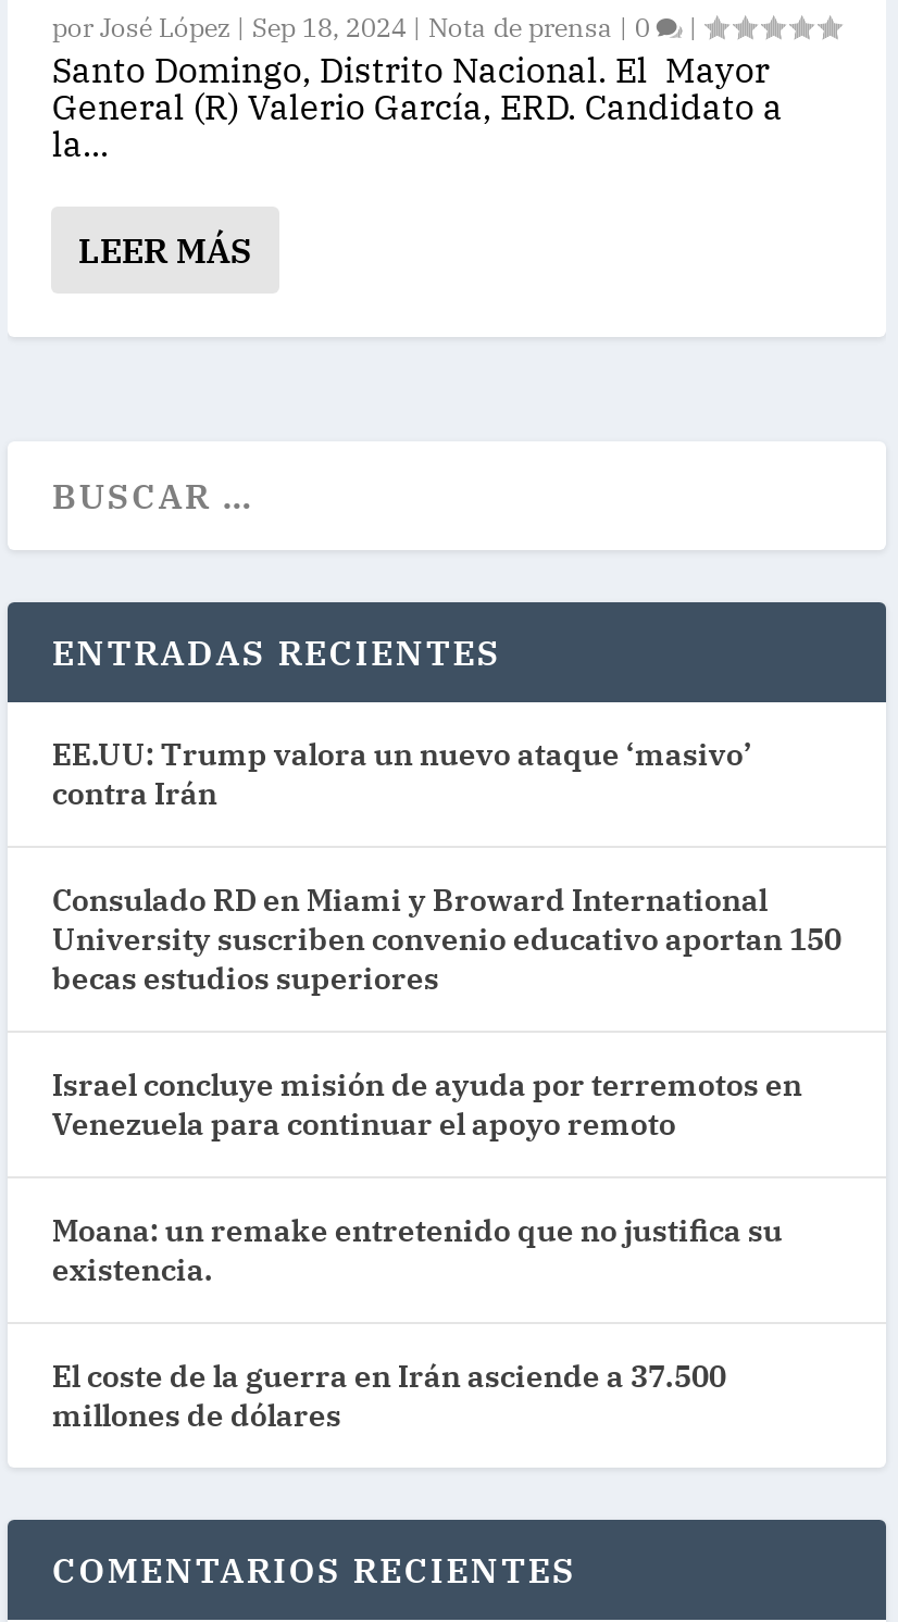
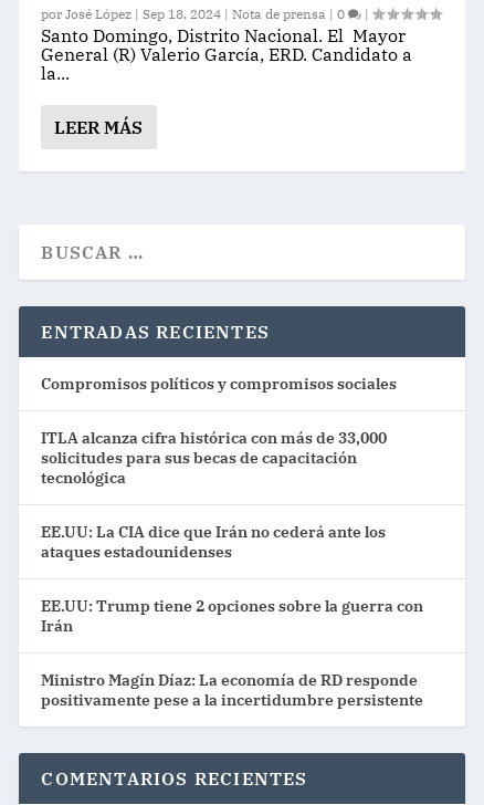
- EE.UU: Trump valora un nuevo ataque ‘masivo’
- contra Irán
+ Compromisos políticos y compromisos sociales

- Consulado RD en Miami y Broward International
- University suscriben convenio educativo aportan 150
- becas estudios superiores
+ ITLA alcanza cifra histórica con más de 33,000
+ solicitudes para sus becas de capacitación
+ tecnológica

- Israel concluye misión de ayuda por terremotos en
- Venezuela para continuar el apoyo remoto
+ EE.UU: La CIA dice que Irán no cederá ante los
+ ataques estadounidenses

- Moana: un remake entretenido que no justifica su
- existencia.
+ EE.UU: Trump tiene 2 opciones sobre la guerra con
+ Irán

- El coste de la guerra en Irán asciende a 37.500
- millones de dólares
+ Ministro Magín Díaz: La economía de RD responde
+ positivamente pese a la incertidumbre persistente
